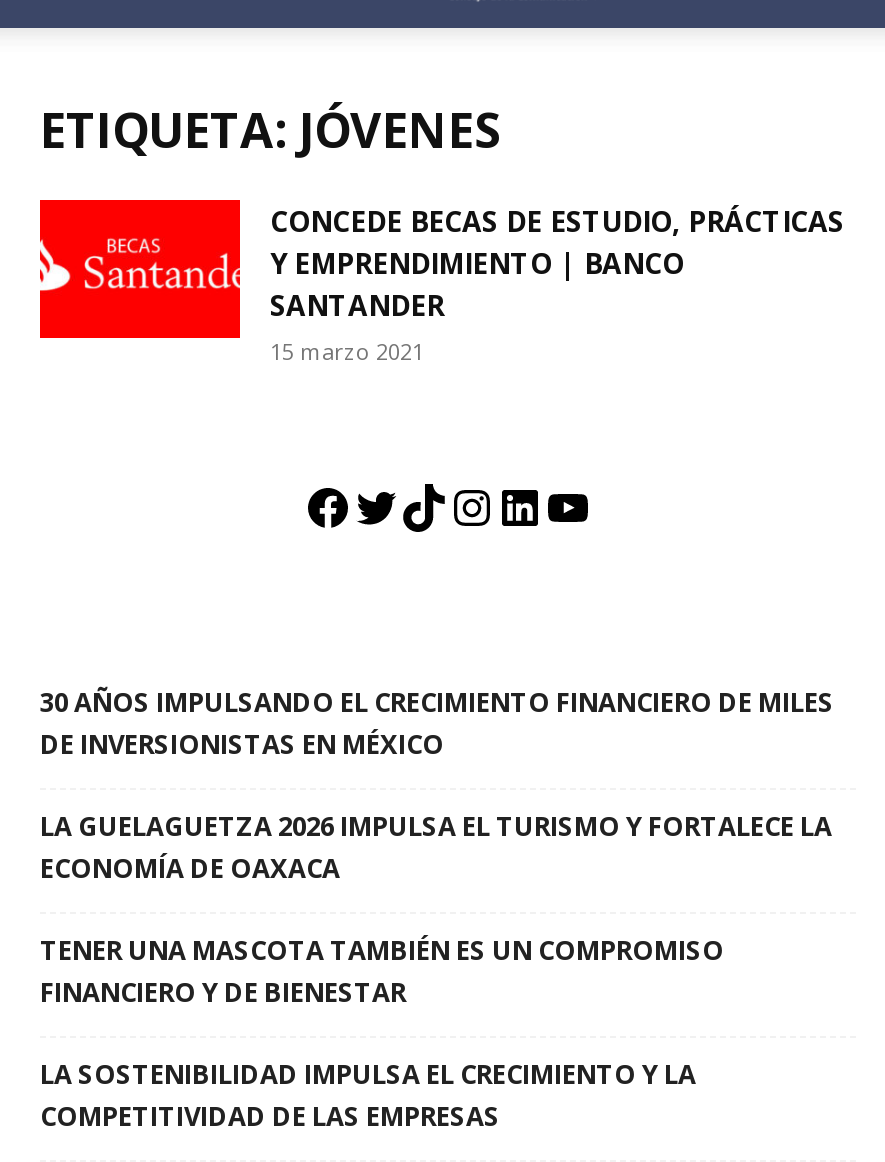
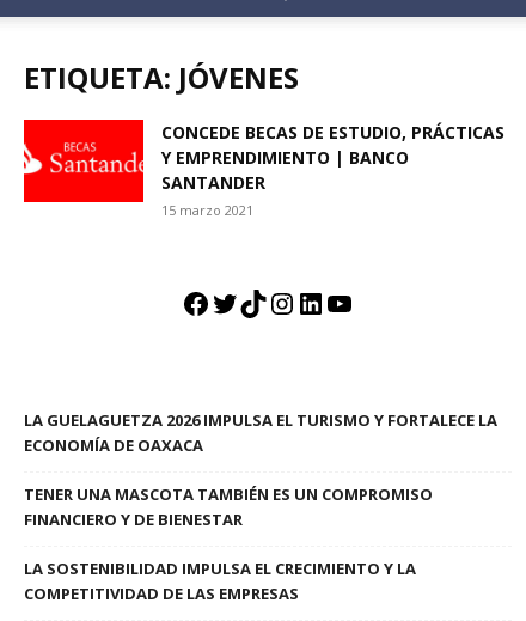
- 30 AÑOS IMPULSANDO EL CRECIMIENTO FINANCIERO DE MILES
- DE INVERSIONISTAS EN MÉXICO
